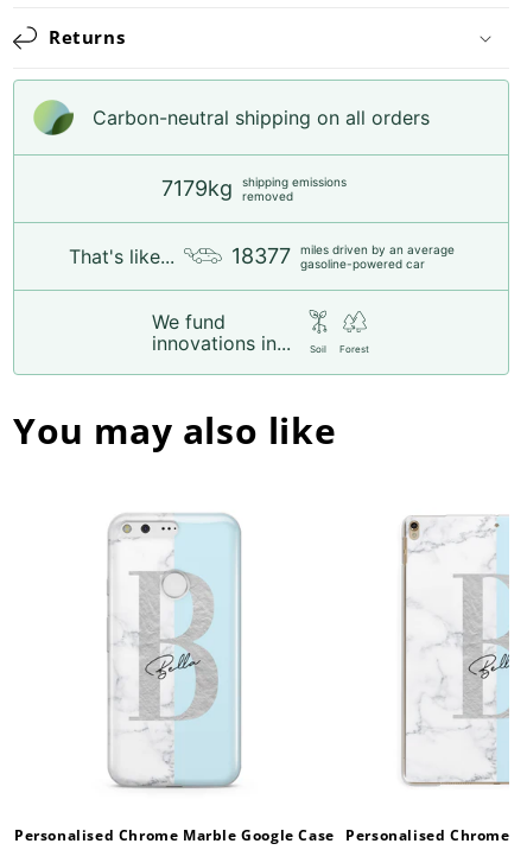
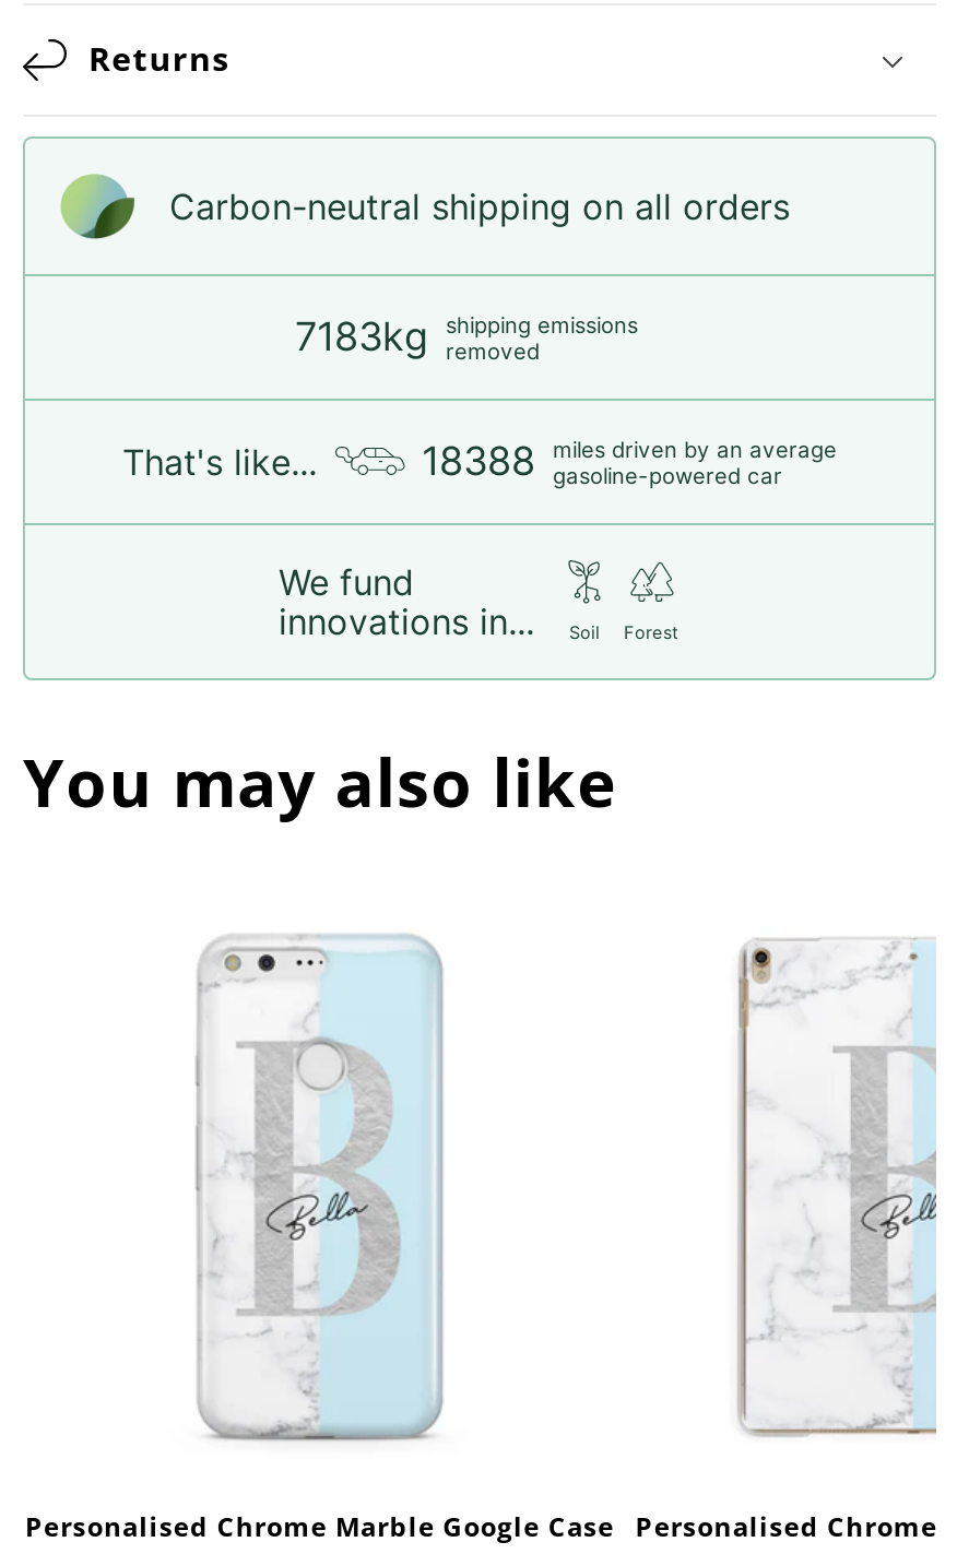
- 7179kg shipping emissions removed
+ 7183kg shipping emissions removed

- 18377 miles driven by an average gasoline-powered car
+ 18388 miles driven by an average gasoline-powered car
